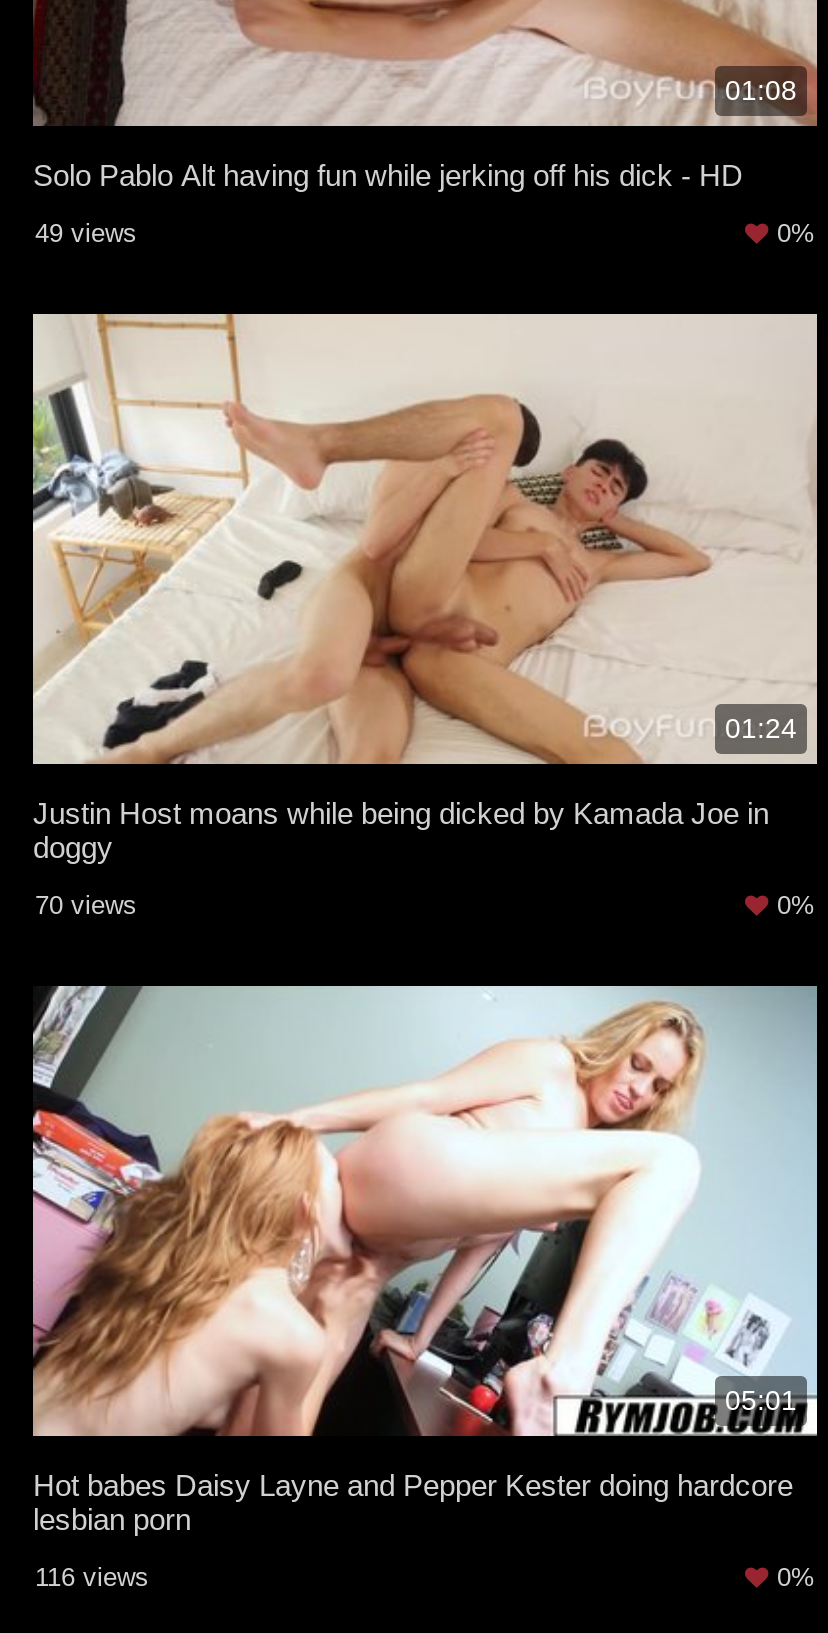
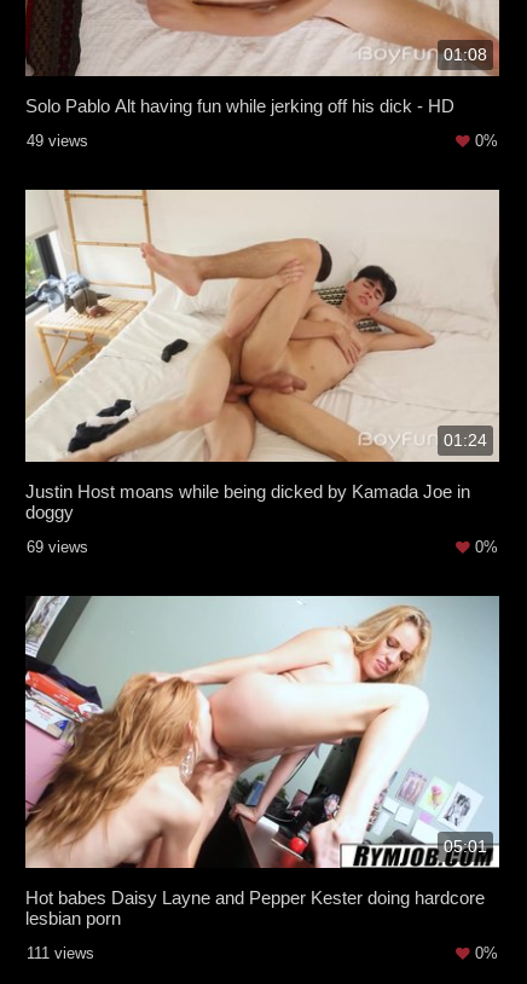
- 70 views
+ 69 views

- 116 views
+ 111 views
